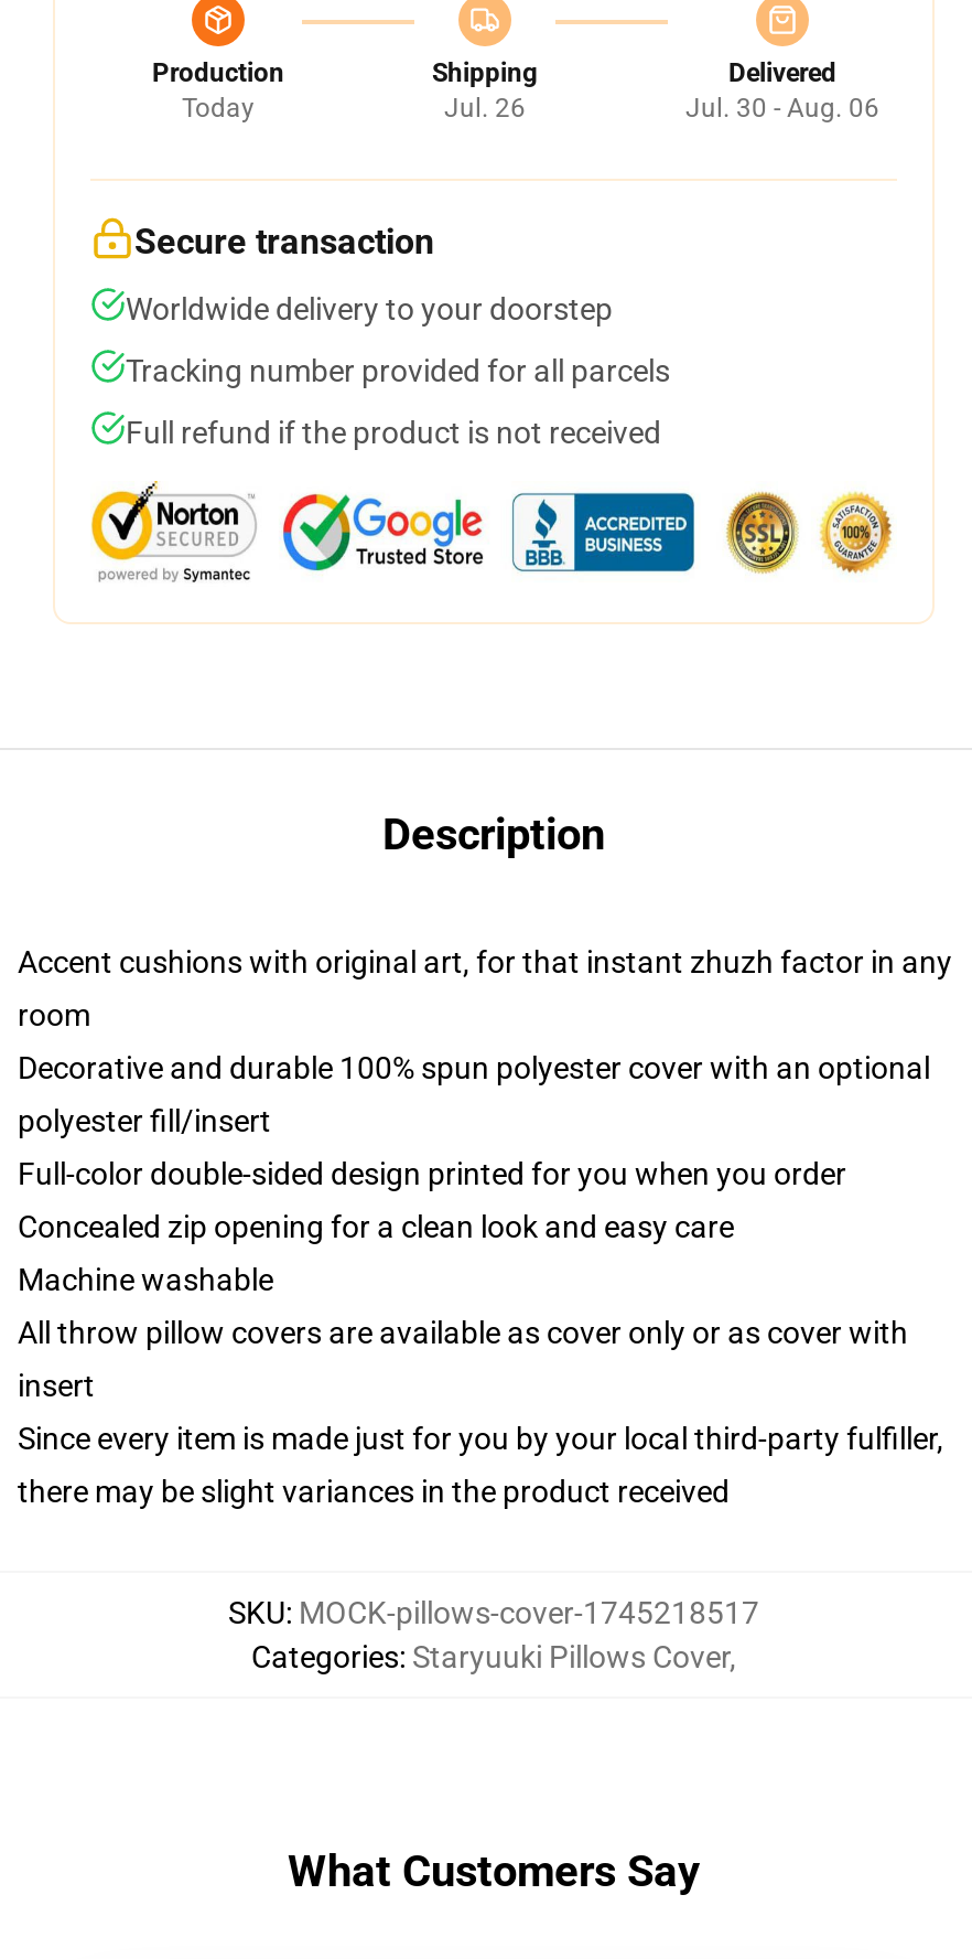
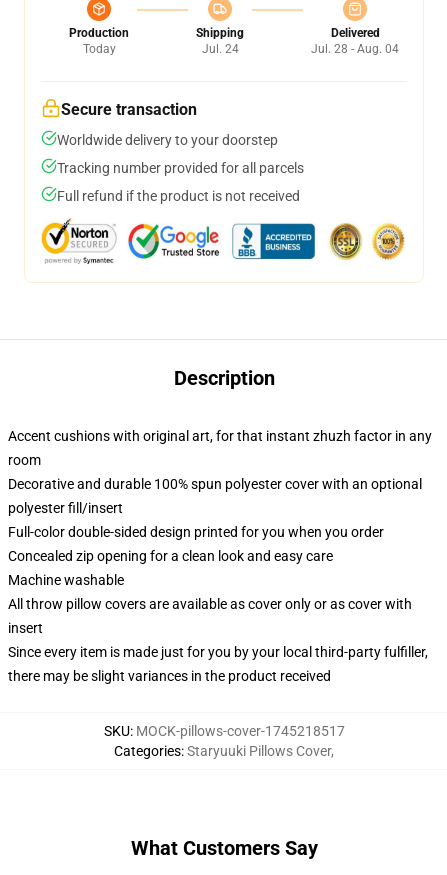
- Jul. 26
+ Jul. 24

- Jul. 30 - Aug. 06
+ Jul. 28 - Aug. 04
